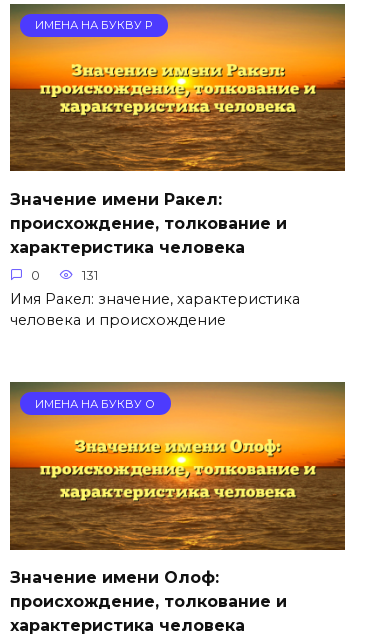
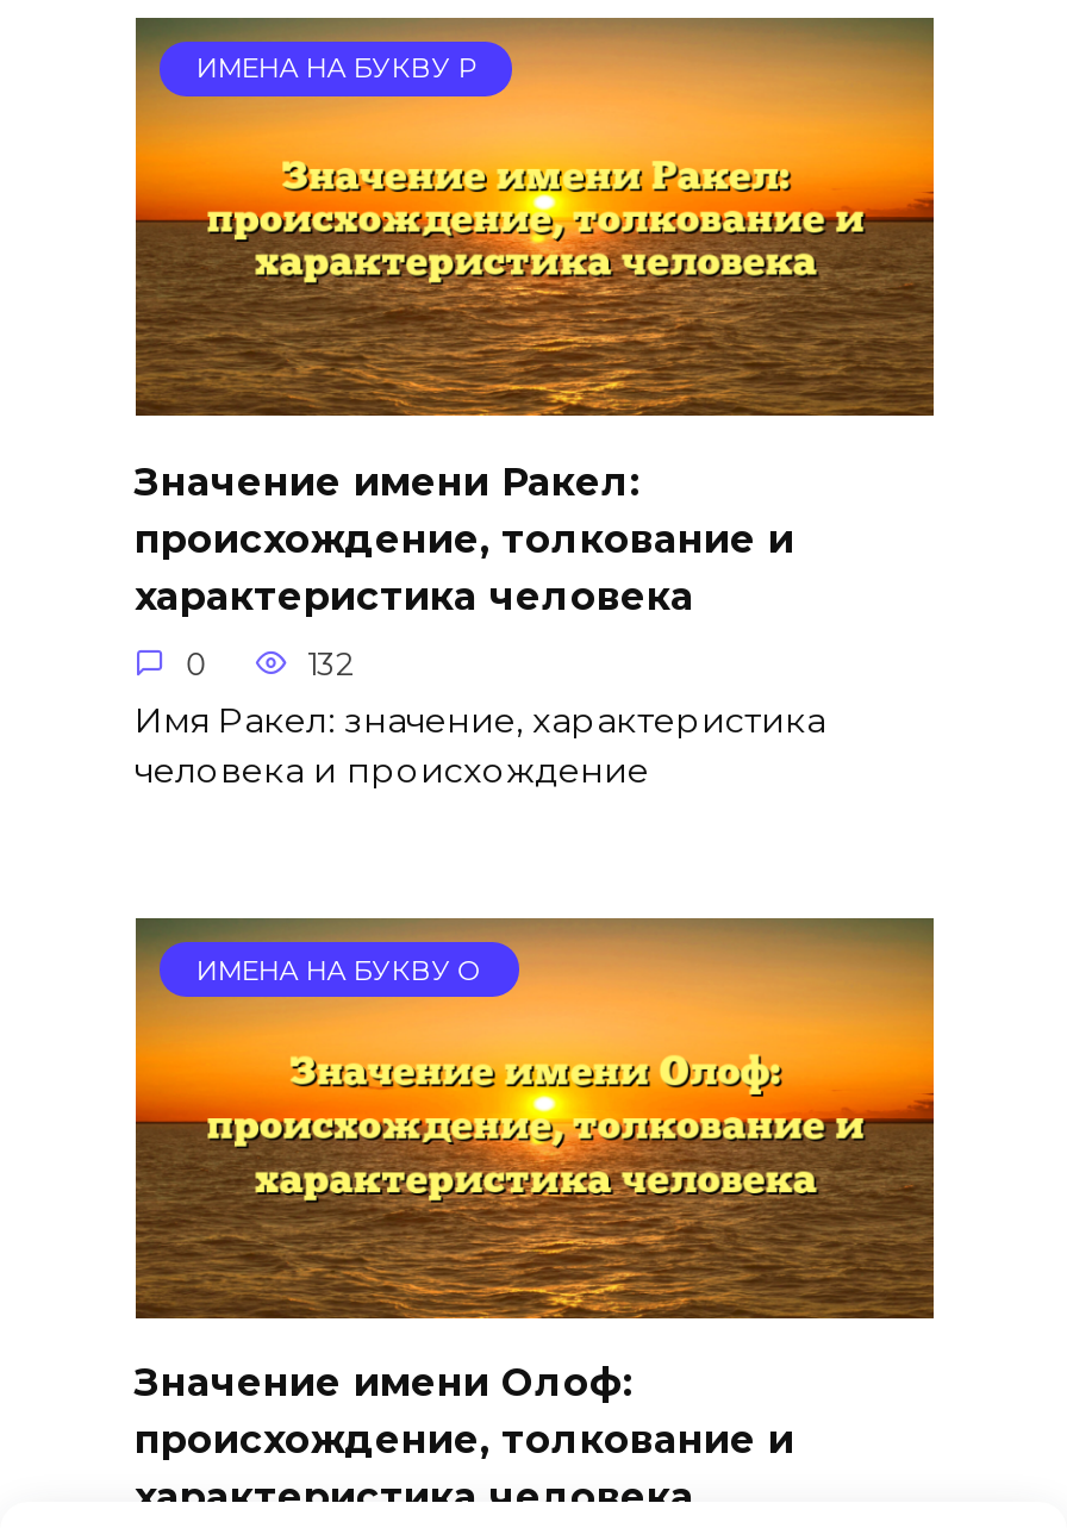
- 131
+ 132
